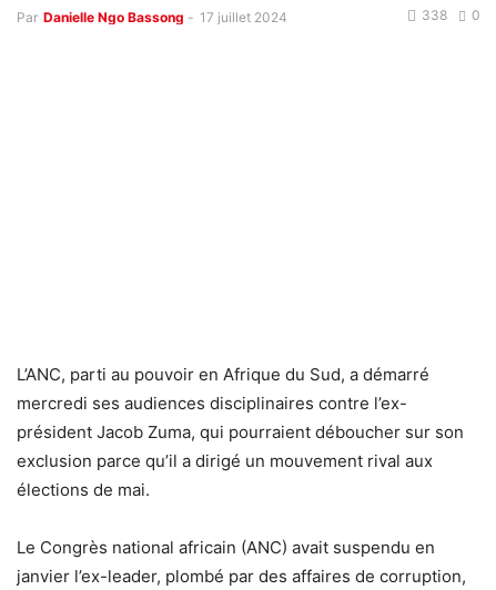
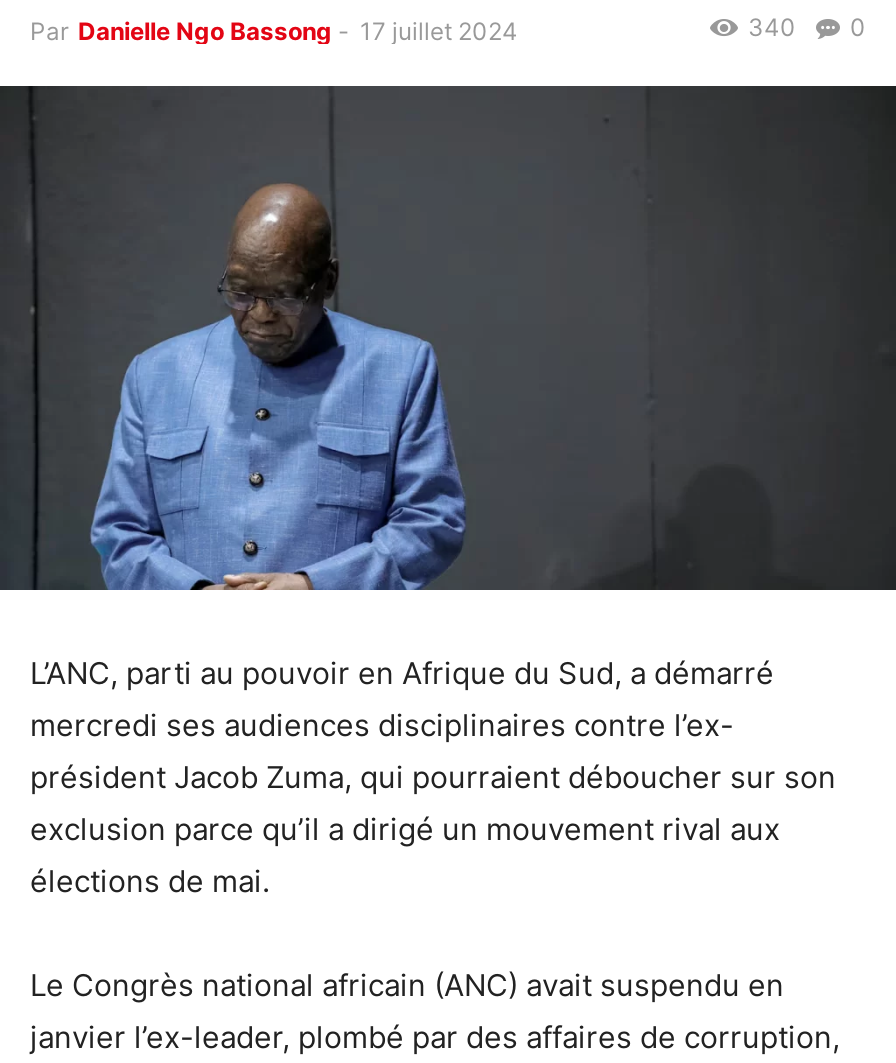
- 338 0
+ 340 0

+ [image]
